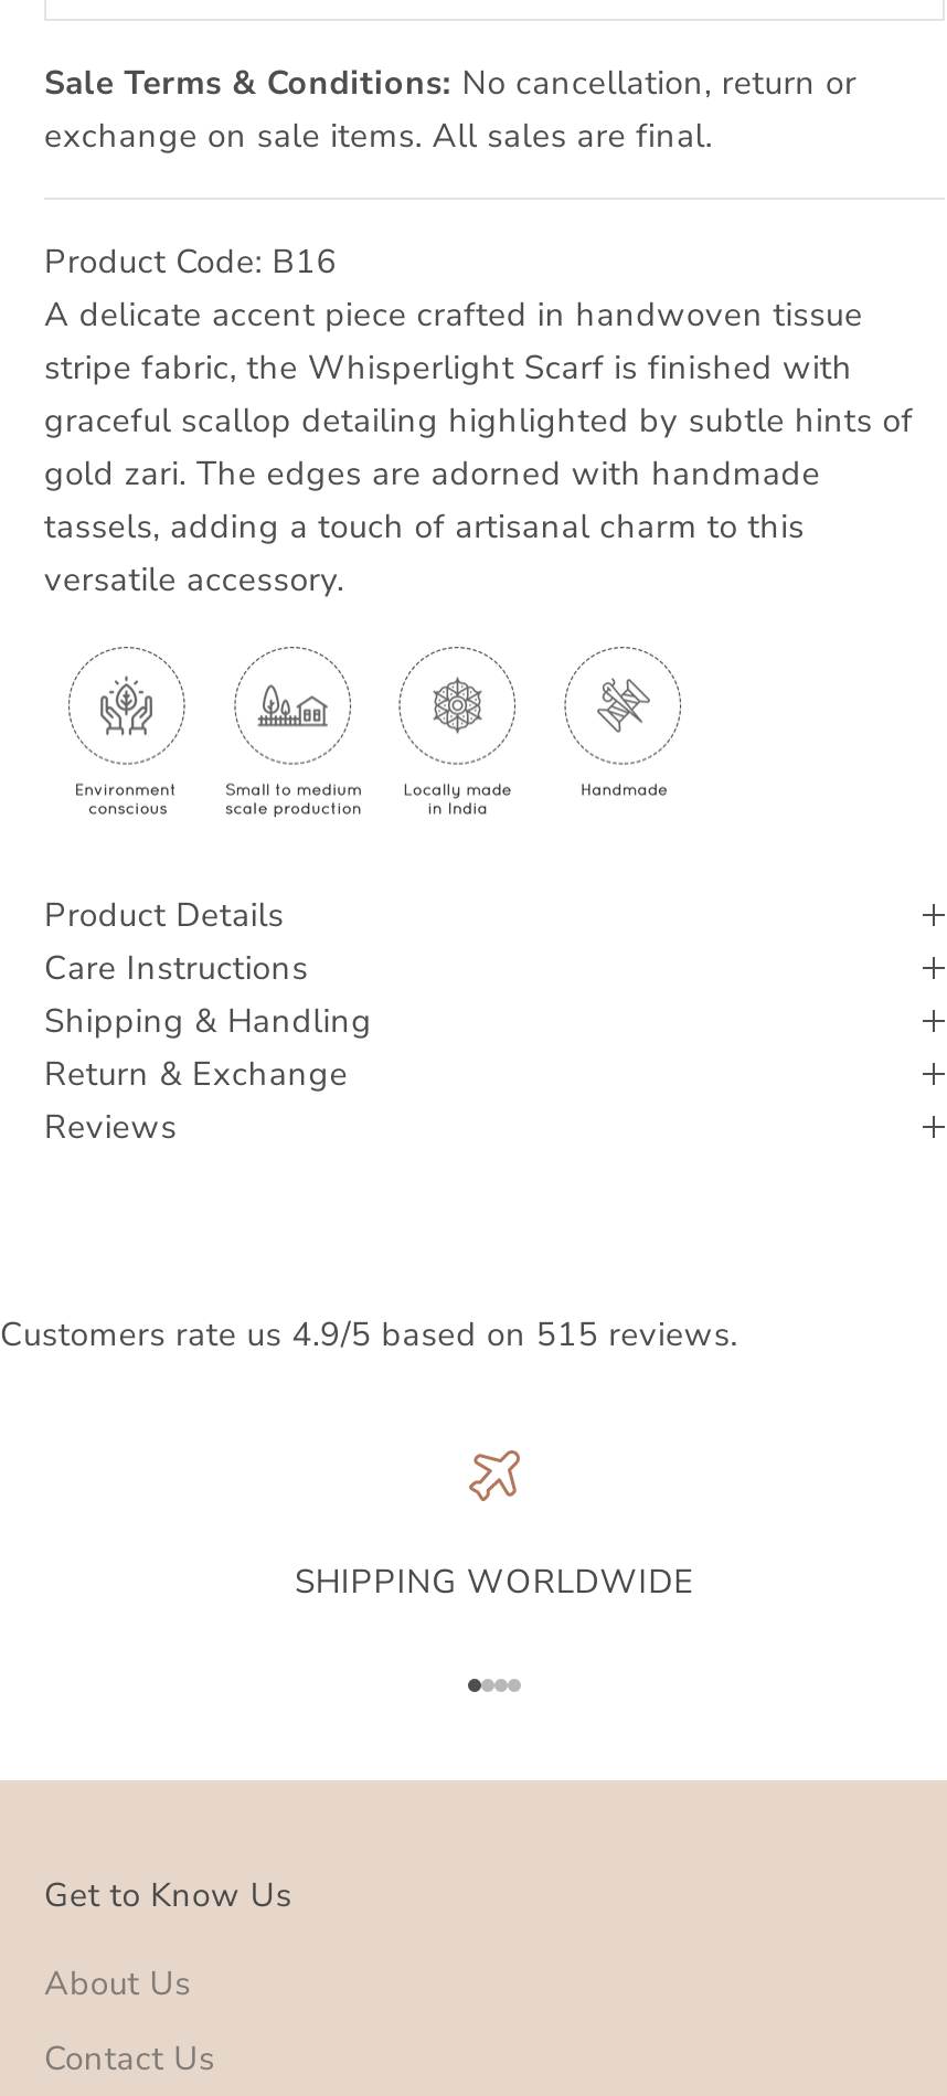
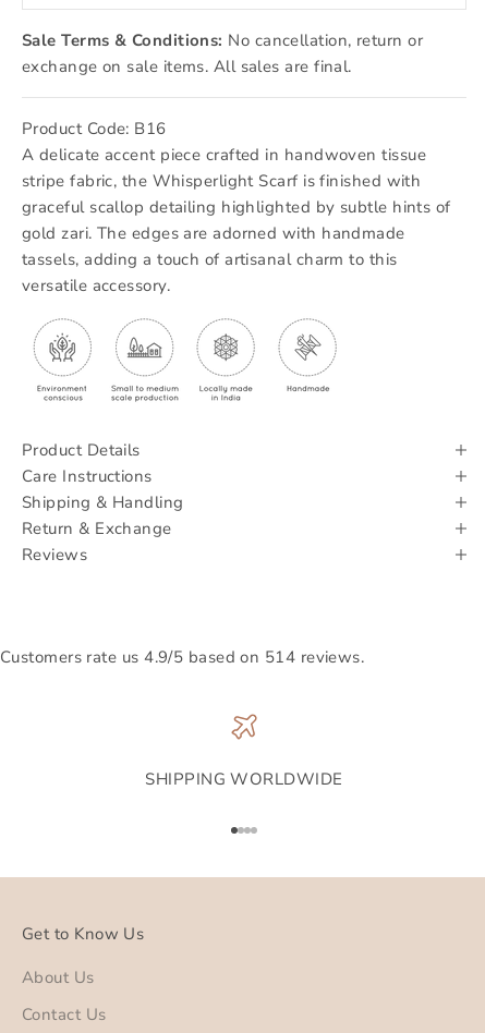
- Customers rate us 4.9/5 based on 515 reviews.
+ Customers rate us 4.9/5 based on 514 reviews.
